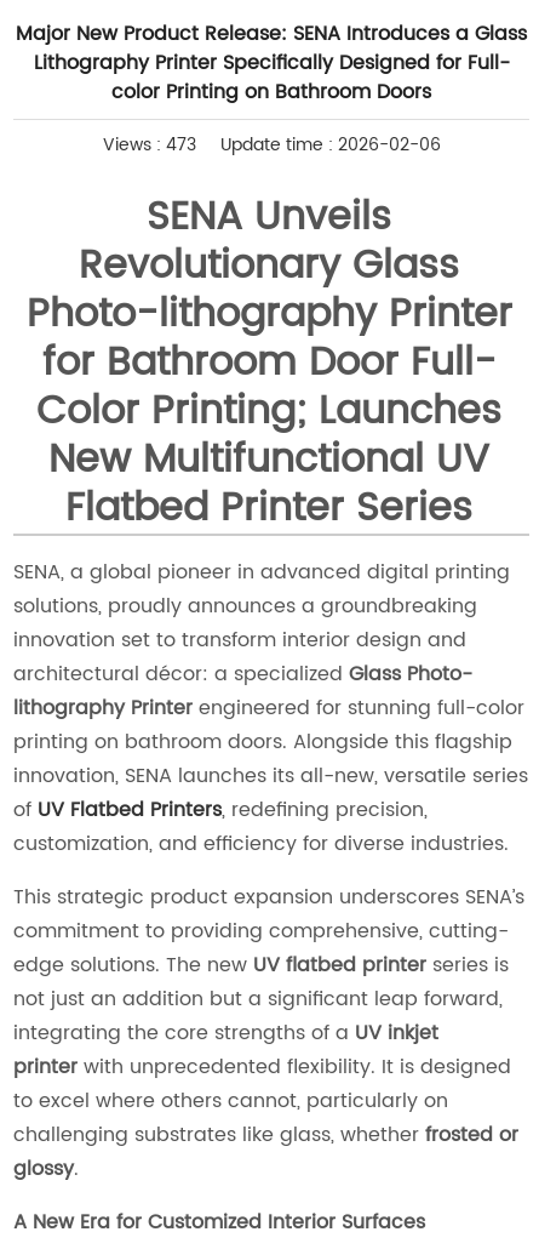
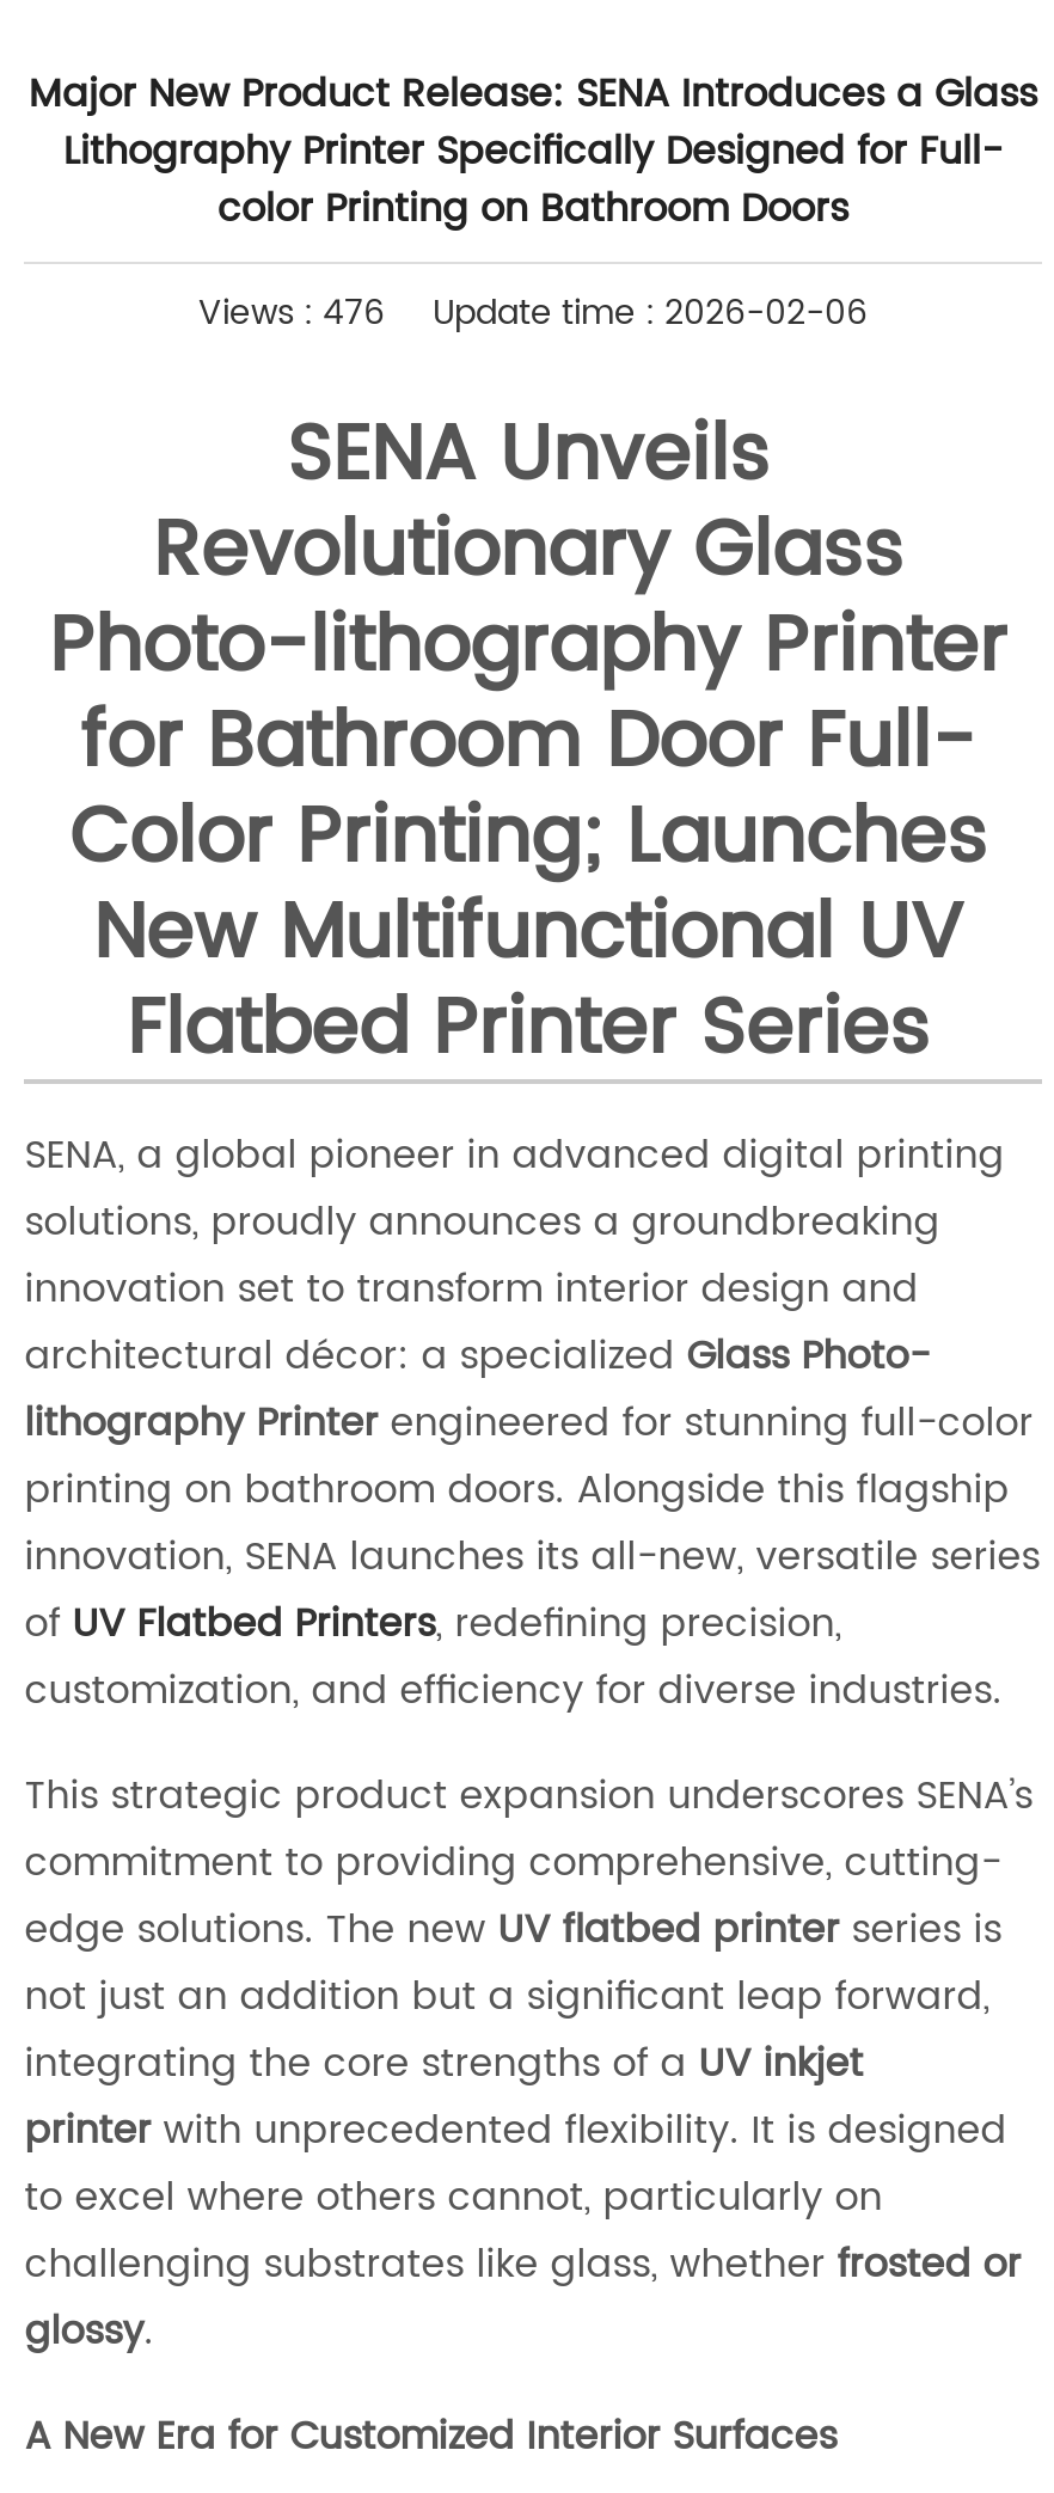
- Views : 473 Update time : 2026-02-06
+ Views : 476 Update time : 2026-02-06
